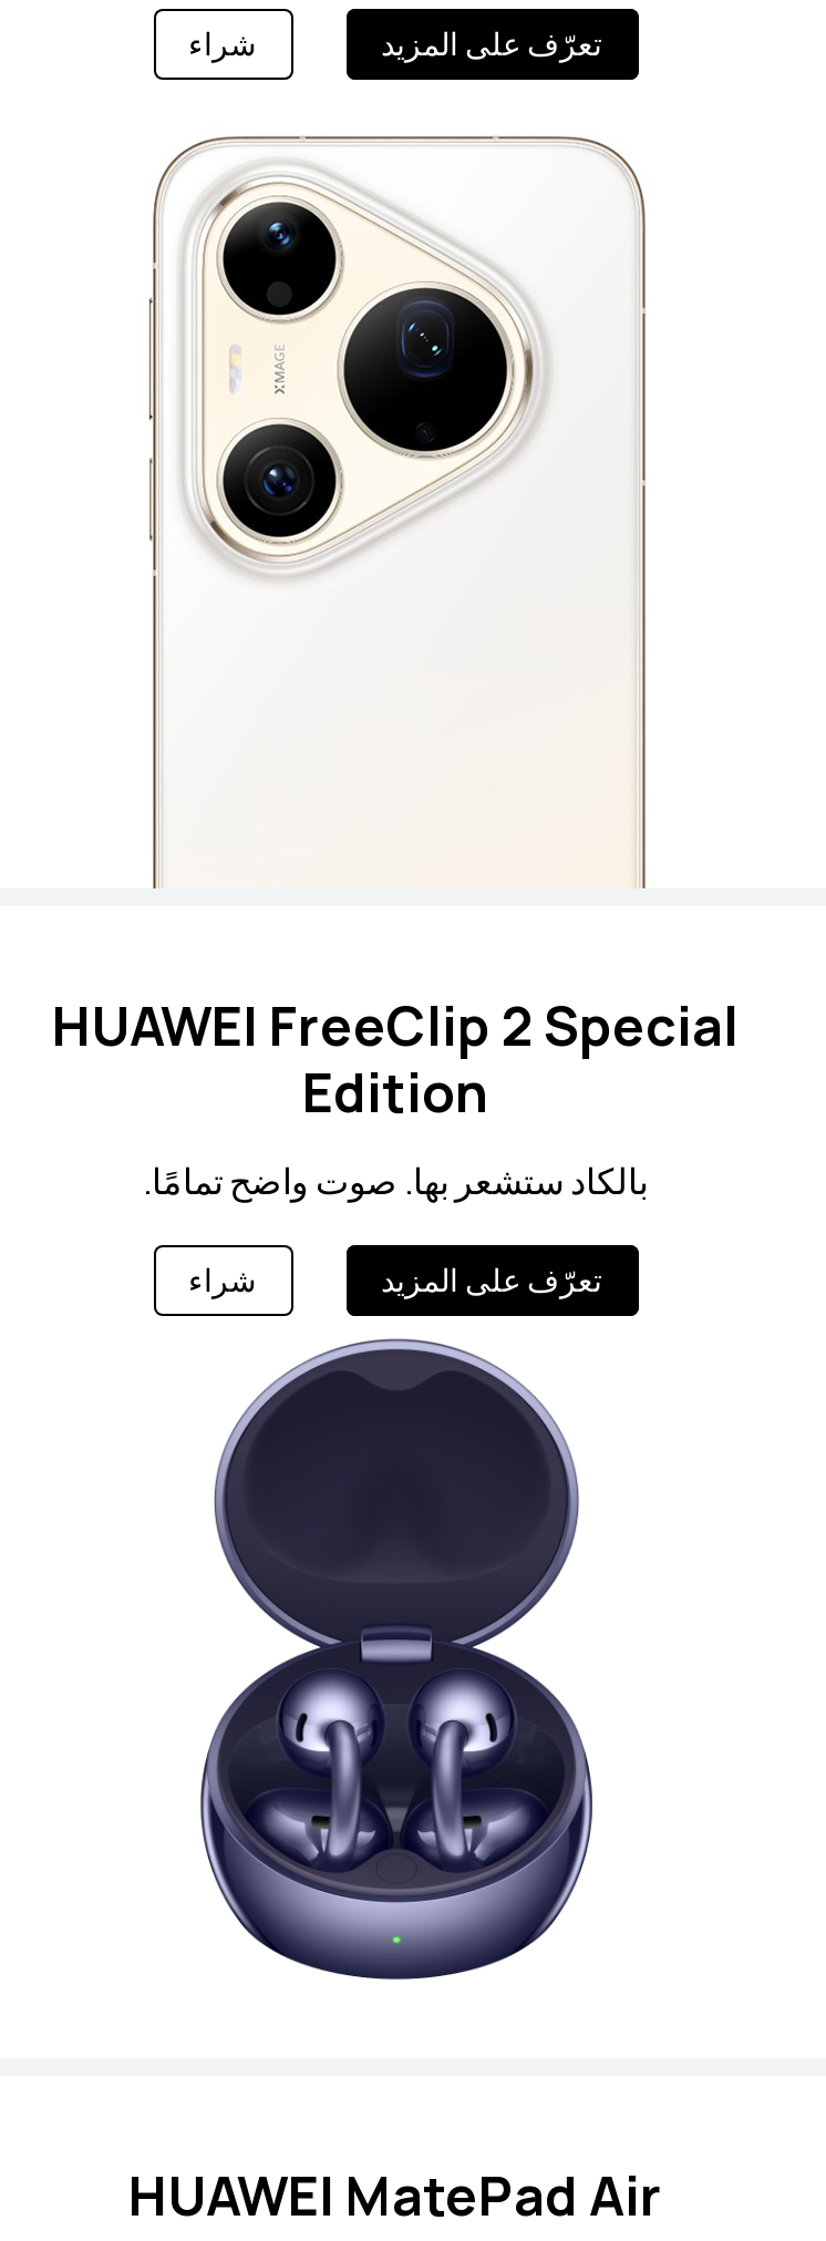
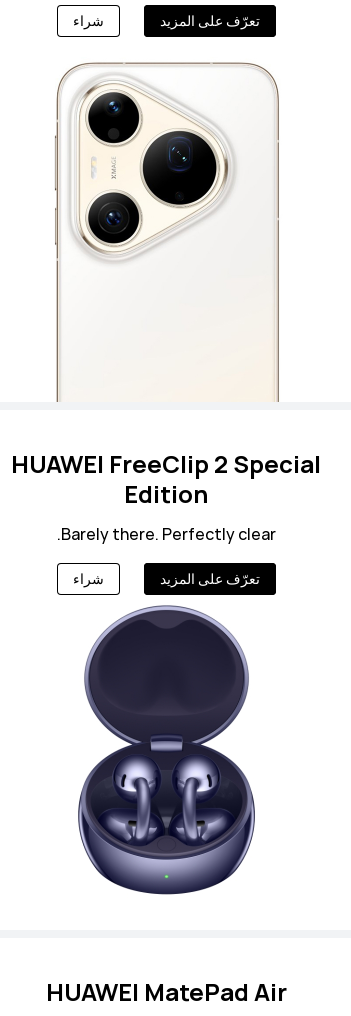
- بالكاد ستشعر بها. صوت واضح تمامًا.
+ Barely there. Perfectly clear.
